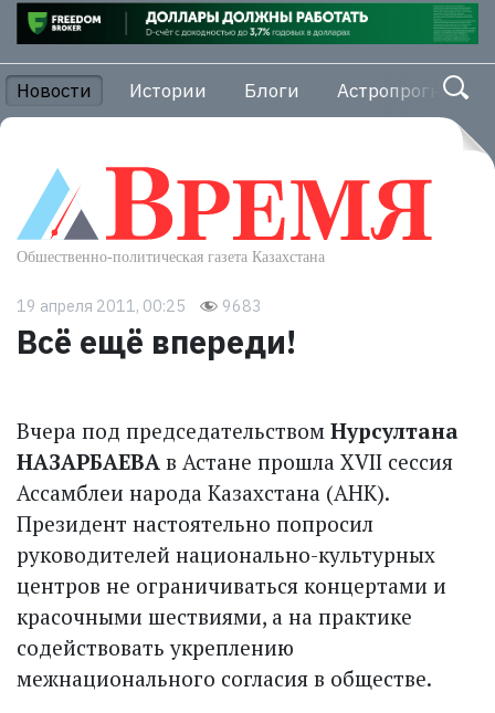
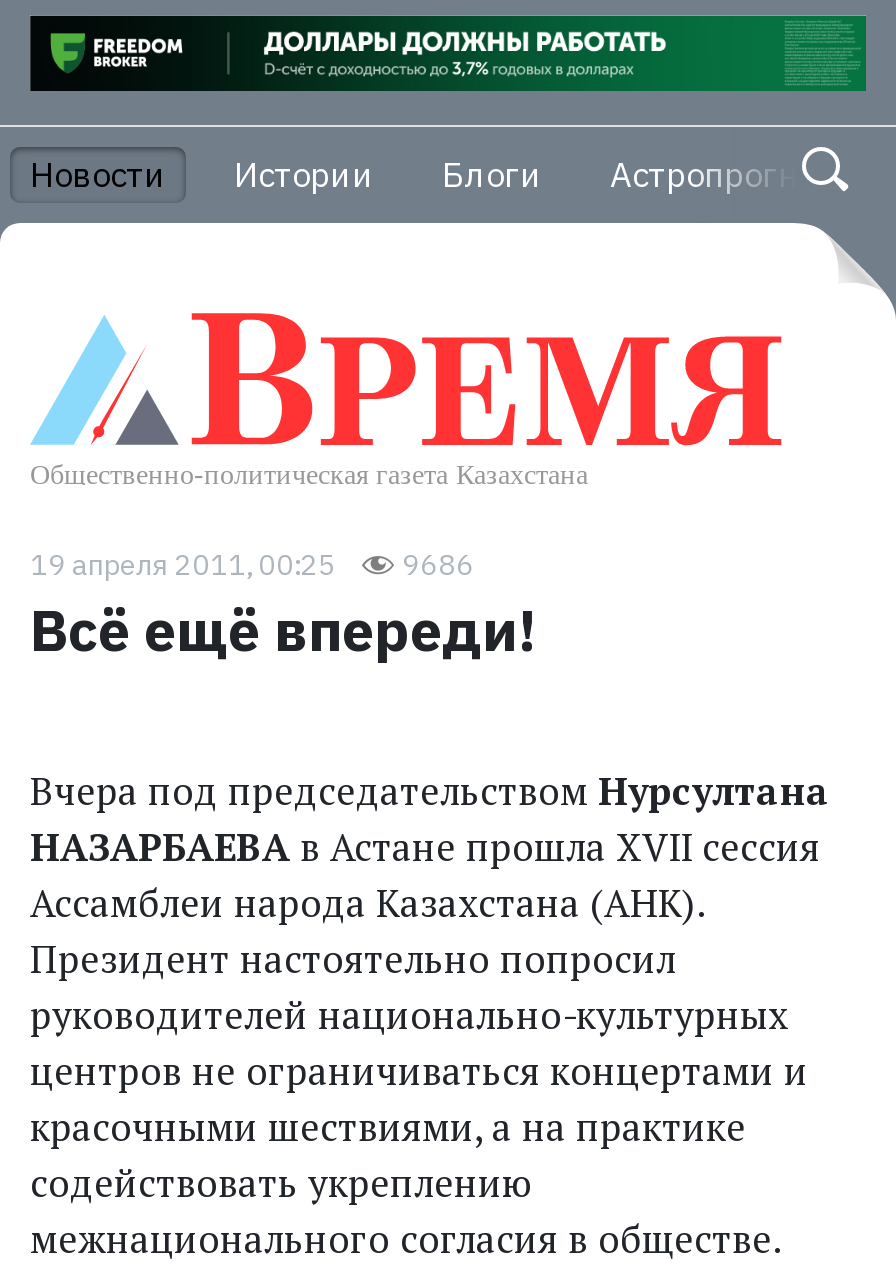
- 19 апреля 2011, 00:25 9683
+ 19 апреля 2011, 00:25 9686
